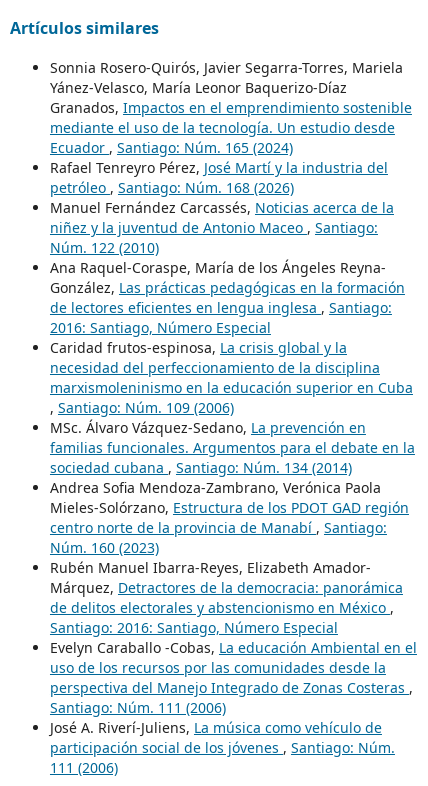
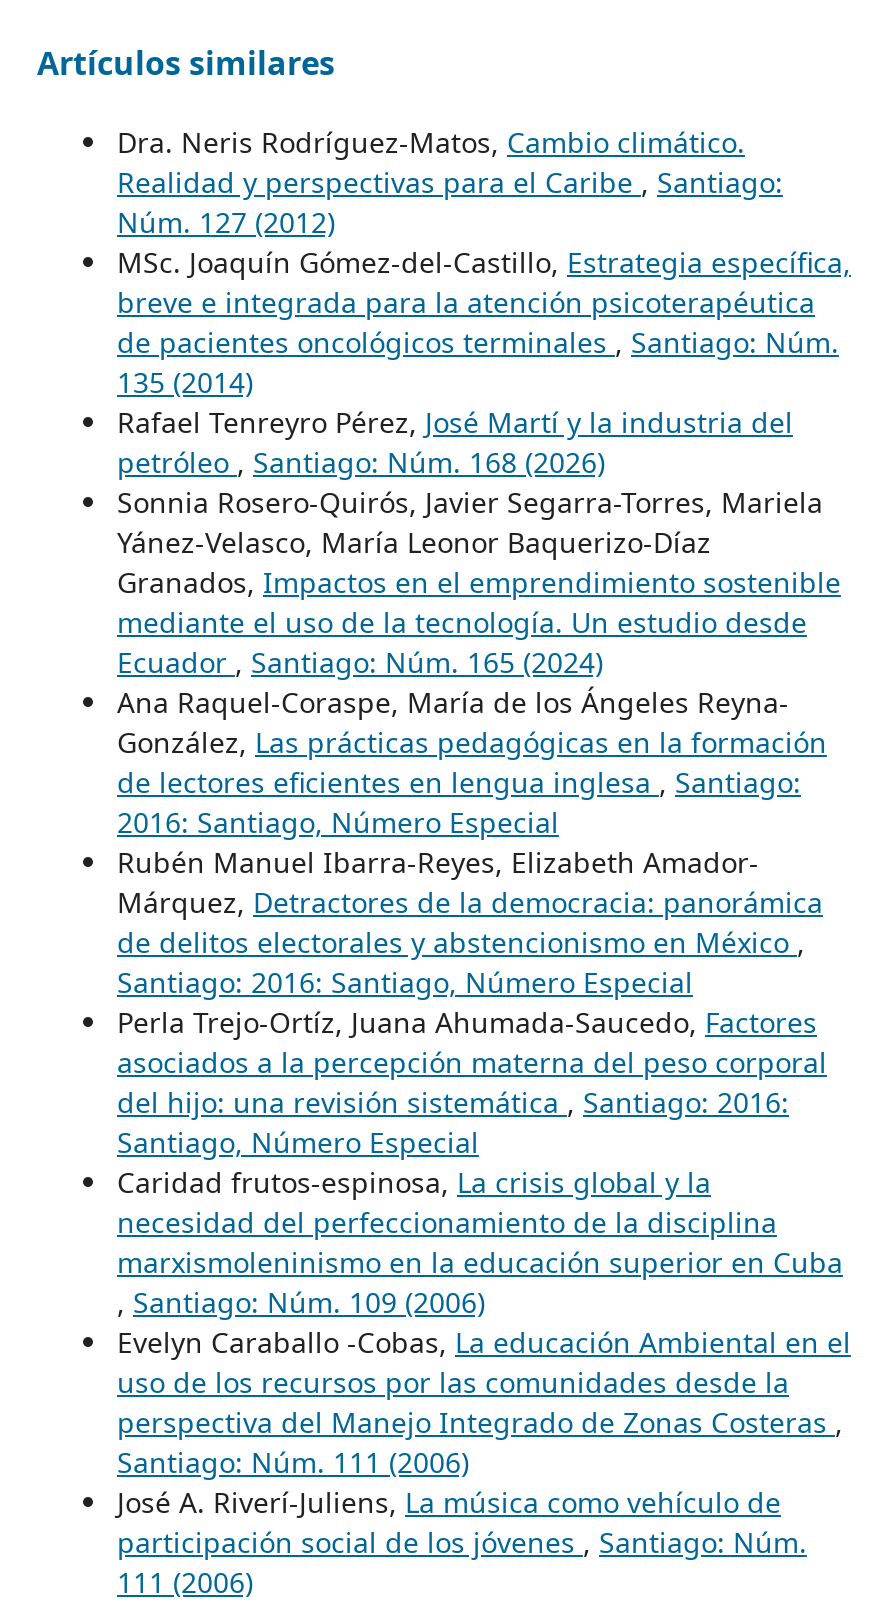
+ Dra. Neris Rodríguez-Matos, Cambio climático.
+ Realidad y perspectivas para el Caribe, Santiago:
+ Núm. 127 (2012)
+ MSc. Joaquín Gómez-del-Castillo, Estrategia específica,
+ breve e integrada para la atención psicoterapéutica
+ de pacientes oncológicos terminales, Santiago: Núm.
+ 135 (2014)

moved down: Sonnia Rosero-Quirós, Javier Segarra-Torres, Mariela | Yánez-Velasco, María Leonor Baquerizo-Díaz | Granados, Impactos en el emprendimiento sostenible | mediante el uso de la tecnología. Un estudio desde | Ecuador, Santiago: Núm. 165 (2024)

moved up: Rafael Tenreyro Pérez, José Martí y la industria del | petróleo, Santiago: Núm. 168 (2026)

- Manuel Fernández Carcassés, Noticias acerca de la
- niñez y la juventud de Antonio Maceo, Santiago:
- Núm. 122 (2010)

moved down: Ana Raquel-Coraspe, María de los Ángeles Reyna- | González, Las prácticas pedagógicas en la formación | de lectores eficientes en lengua inglesa, Santiago: | 2016: Santiago, Número Especial

+ Perla Trejo-Ortíz, Juana Ahumada-Saucedo, Factores
+ asociados a la percepción materna del peso corporal
+ del hijo: una revisión sistemática, Santiago: 2016:
+ Santiago, Número Especial

moved down: Caridad frutos-espinosa, La crisis global y la | necesidad del perfeccionamiento de la disciplina | marxismoleninismo en la educación superior en Cuba | , Santiago: Núm. 109 (2006)

- MSc. Álvaro Vázquez-Sedano, La prevención en
- familias funcionales. Argumentos para el debate en la
- sociedad cubana, Santiago: Núm. 134 (2014)
- Andrea Sofia Mendoza-Zambrano, Verónica Paola
- Mieles-Solórzano, Estructura de los PDOT GAD región
- centro norte de la provincia de Manabí, Santiago:
- Núm. 160 (2023)

moved up: Rubén Manuel Ibarra-Reyes, Elizabeth Amador- | Márquez, Detractores de la democracia: panorámica | de delitos electorales y abstencionismo en México, | Santiago: 2016: Santiago, Número Especial
